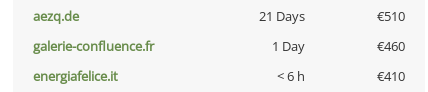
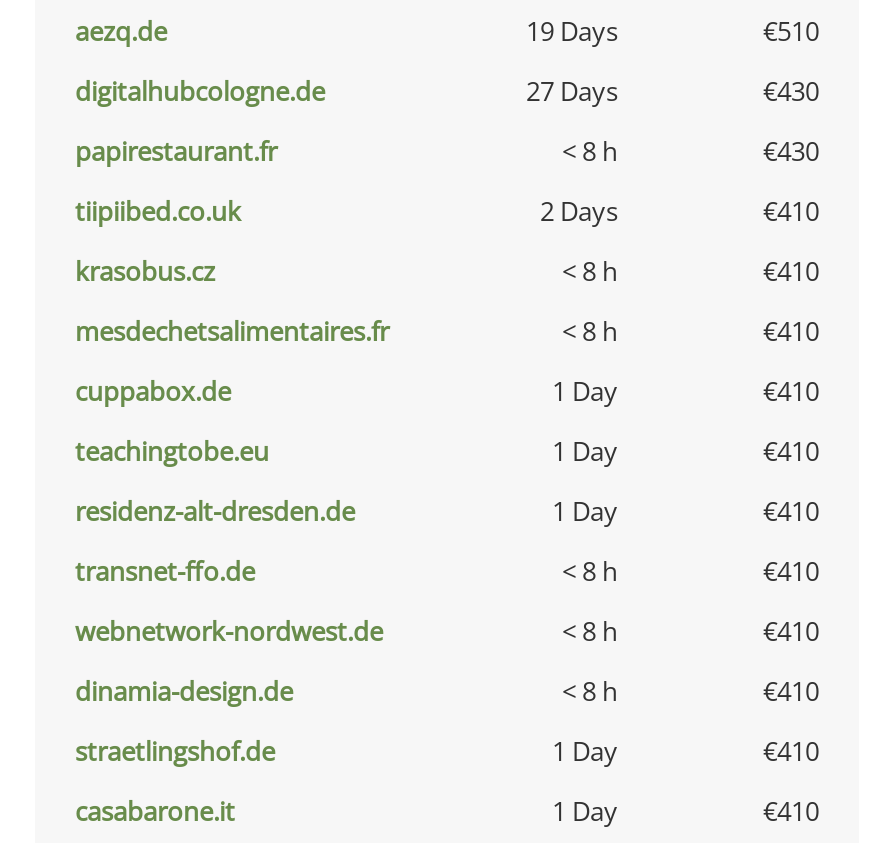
- 21 Days
+ 19 Days

- galerie-confluence.fr
+ digitalhubcologne.de
+ 27 Days
+ €430
+ papirestaurant.fr
+ < 8 h
+ €430
+ tiipiibed.co.uk
+ 2 Days
+ €410
+ krasobus.cz
+ < 8 h
+ €410
+ mesdechetsalimentaires.fr
+ < 8 h
+ €410
+ cuppabox.de

- €460
- energiafelice.it
- < 6 h
+ €410
+ teachingtobe.eu
+ 1 Day
+ €410
+ residenz-alt-dresden.de
+ 1 Day
+ €410
+ transnet-ffo.de
+ < 8 h
+ €410
+ webnetwork-nordwest.de
+ < 8 h
+ €410
+ dinamia-design.de
+ < 8 h
+ €410
+ straetlingshof.de
+ 1 Day
+ €410
+ casabarone.it
+ 1 Day
